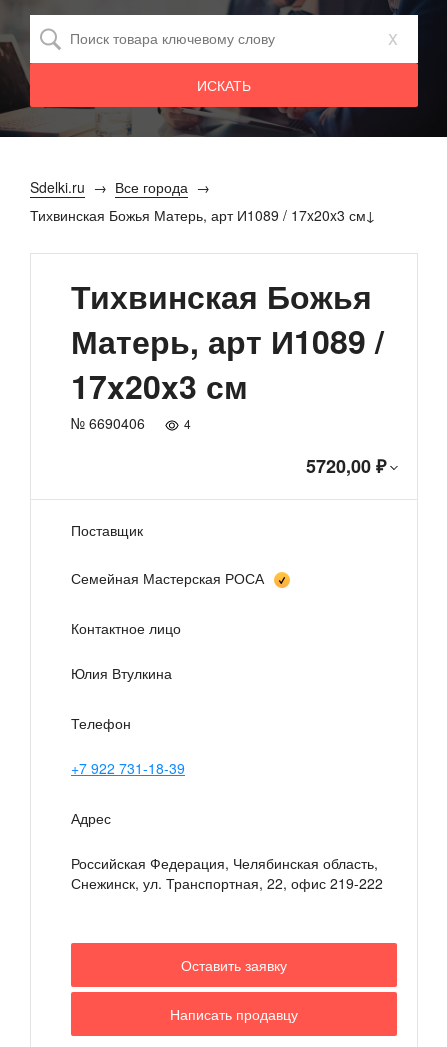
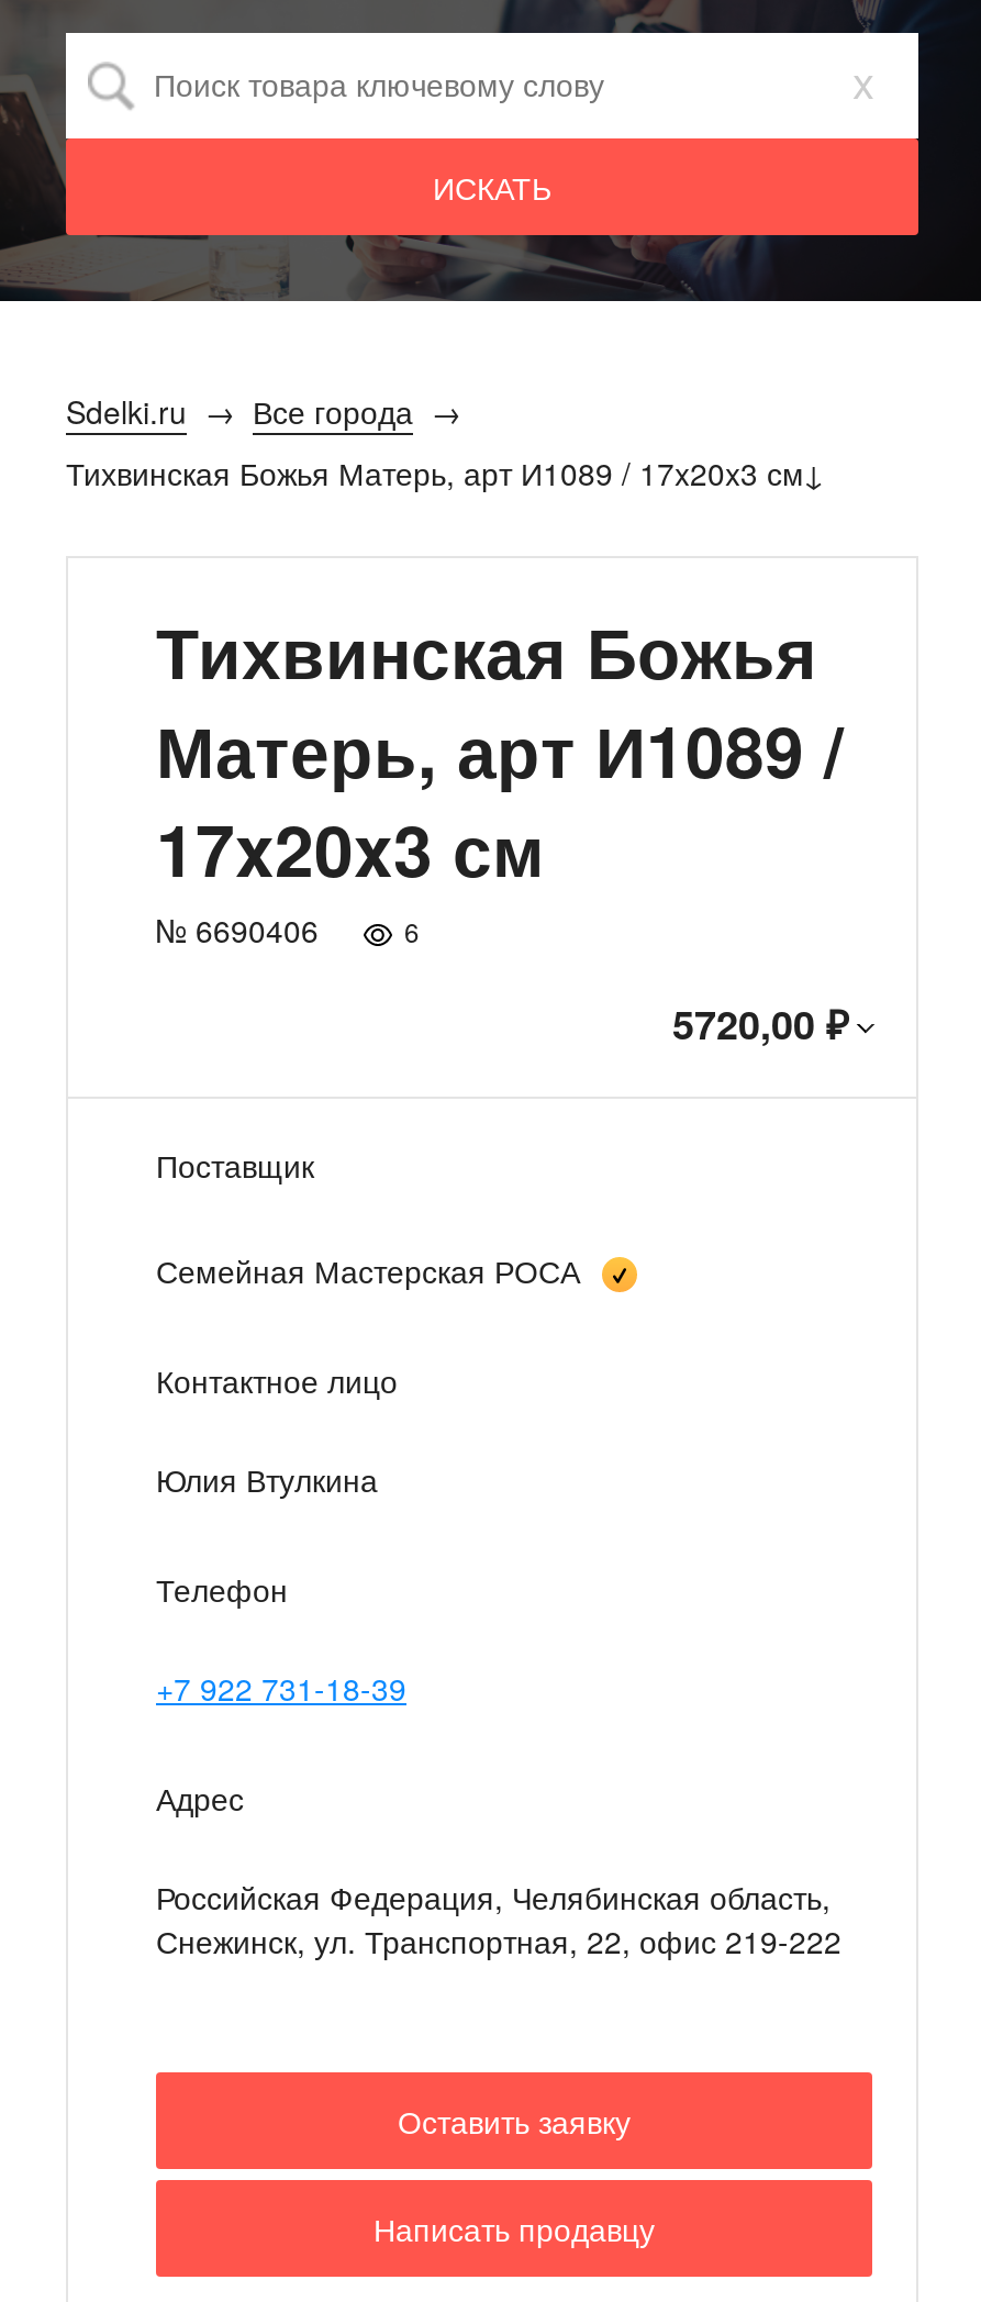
- 4
+ 6
